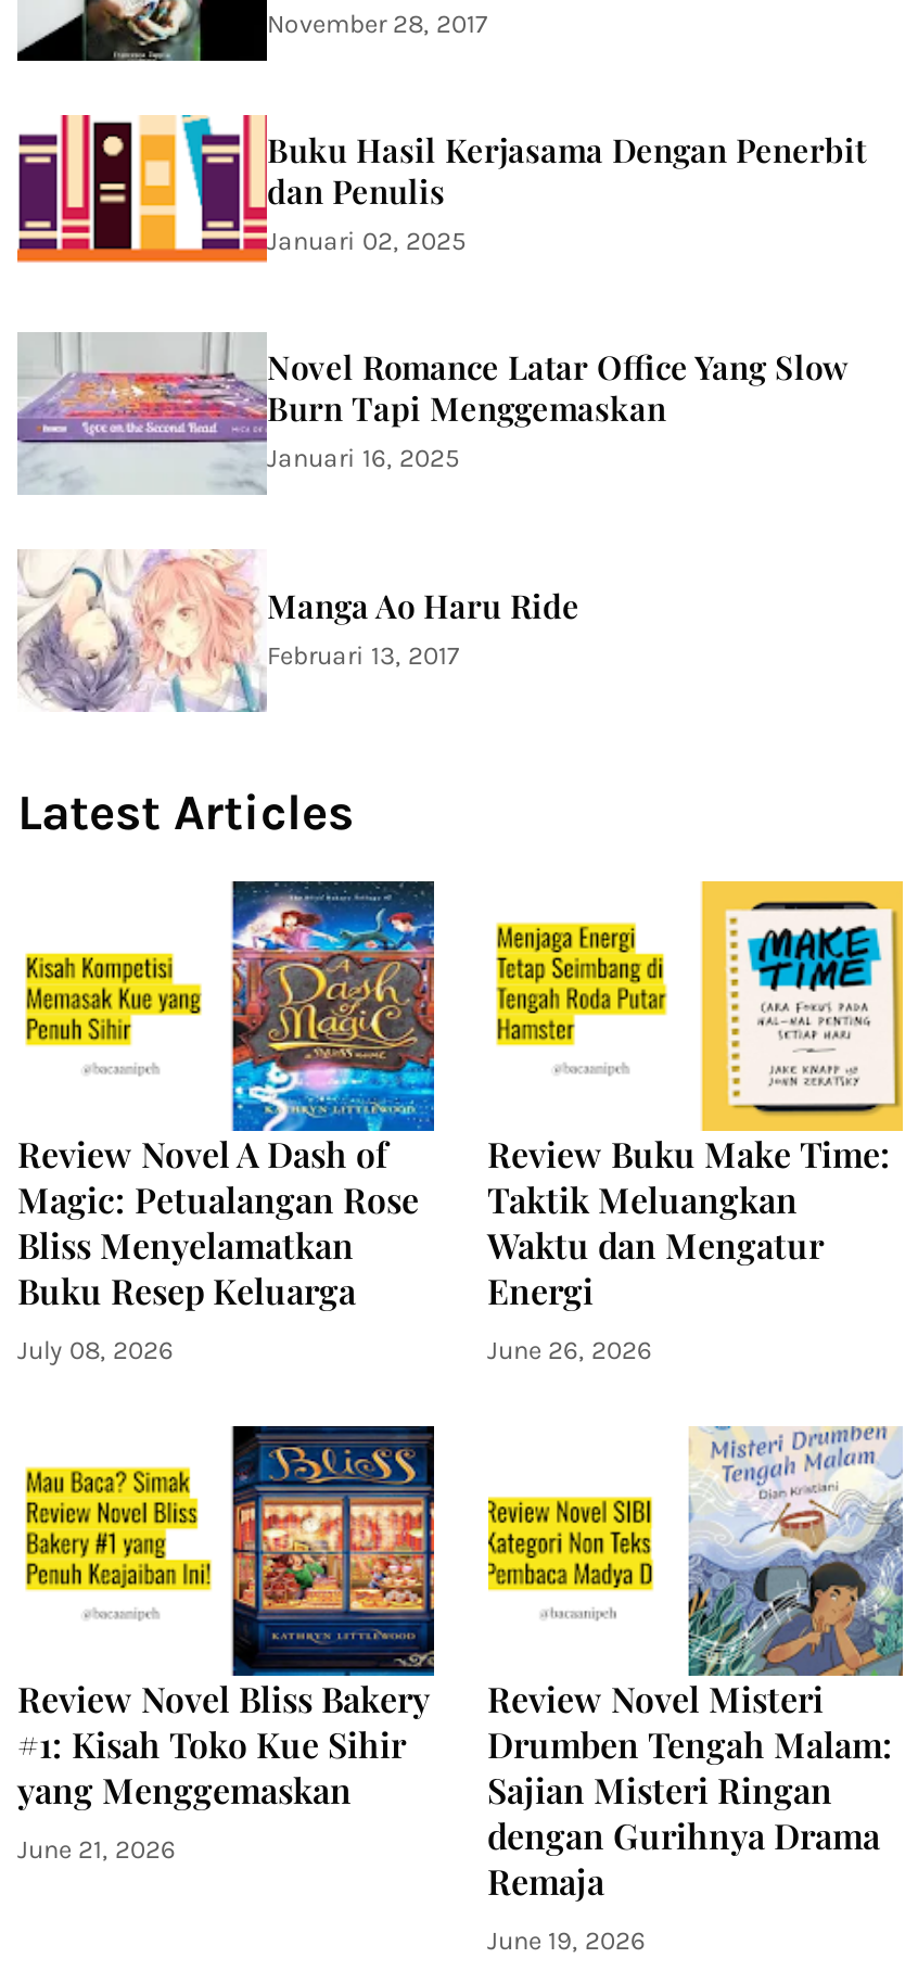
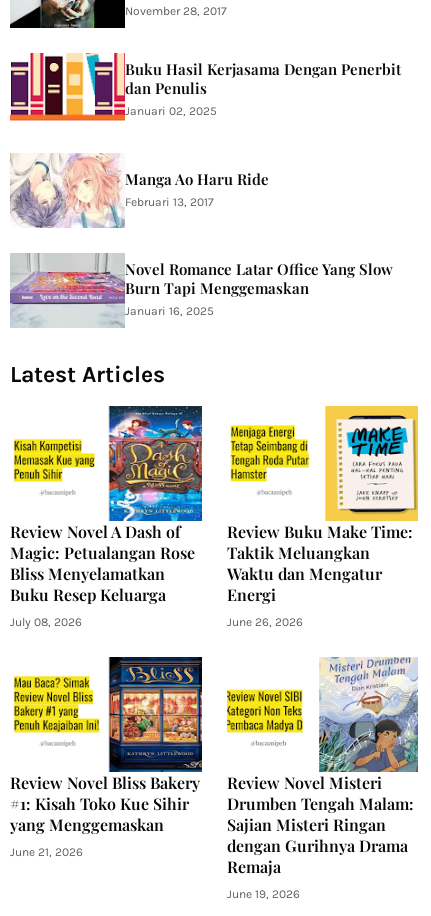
moved down: [image] | Novel Romance Latar Office Yang Slow | Burn Tapi Menggemaskan | Januari 16, 2025

moved up: [image] | Manga Ao Haru Ride | Februari 13, 2017
